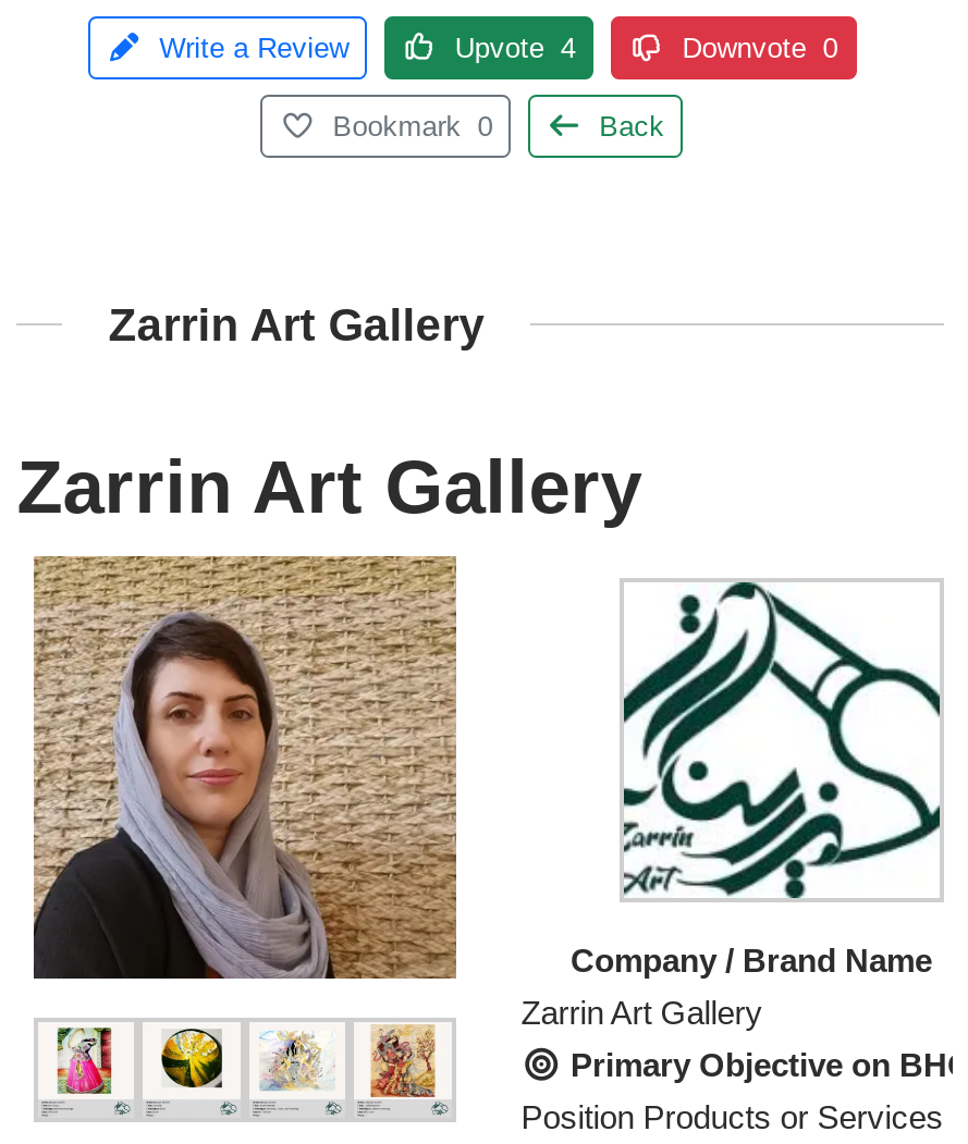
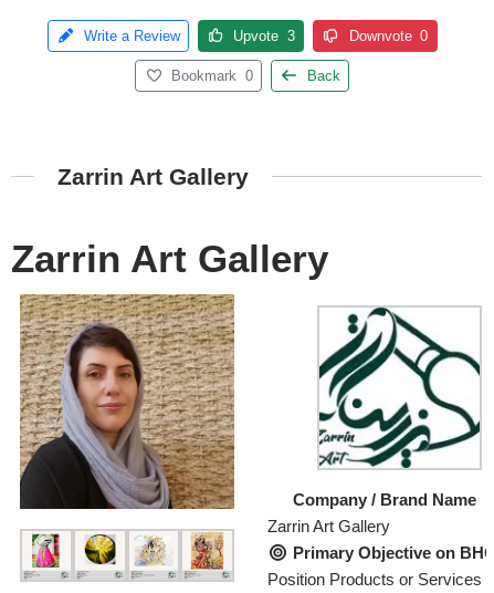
- Upvote 4
+ Upvote 3
